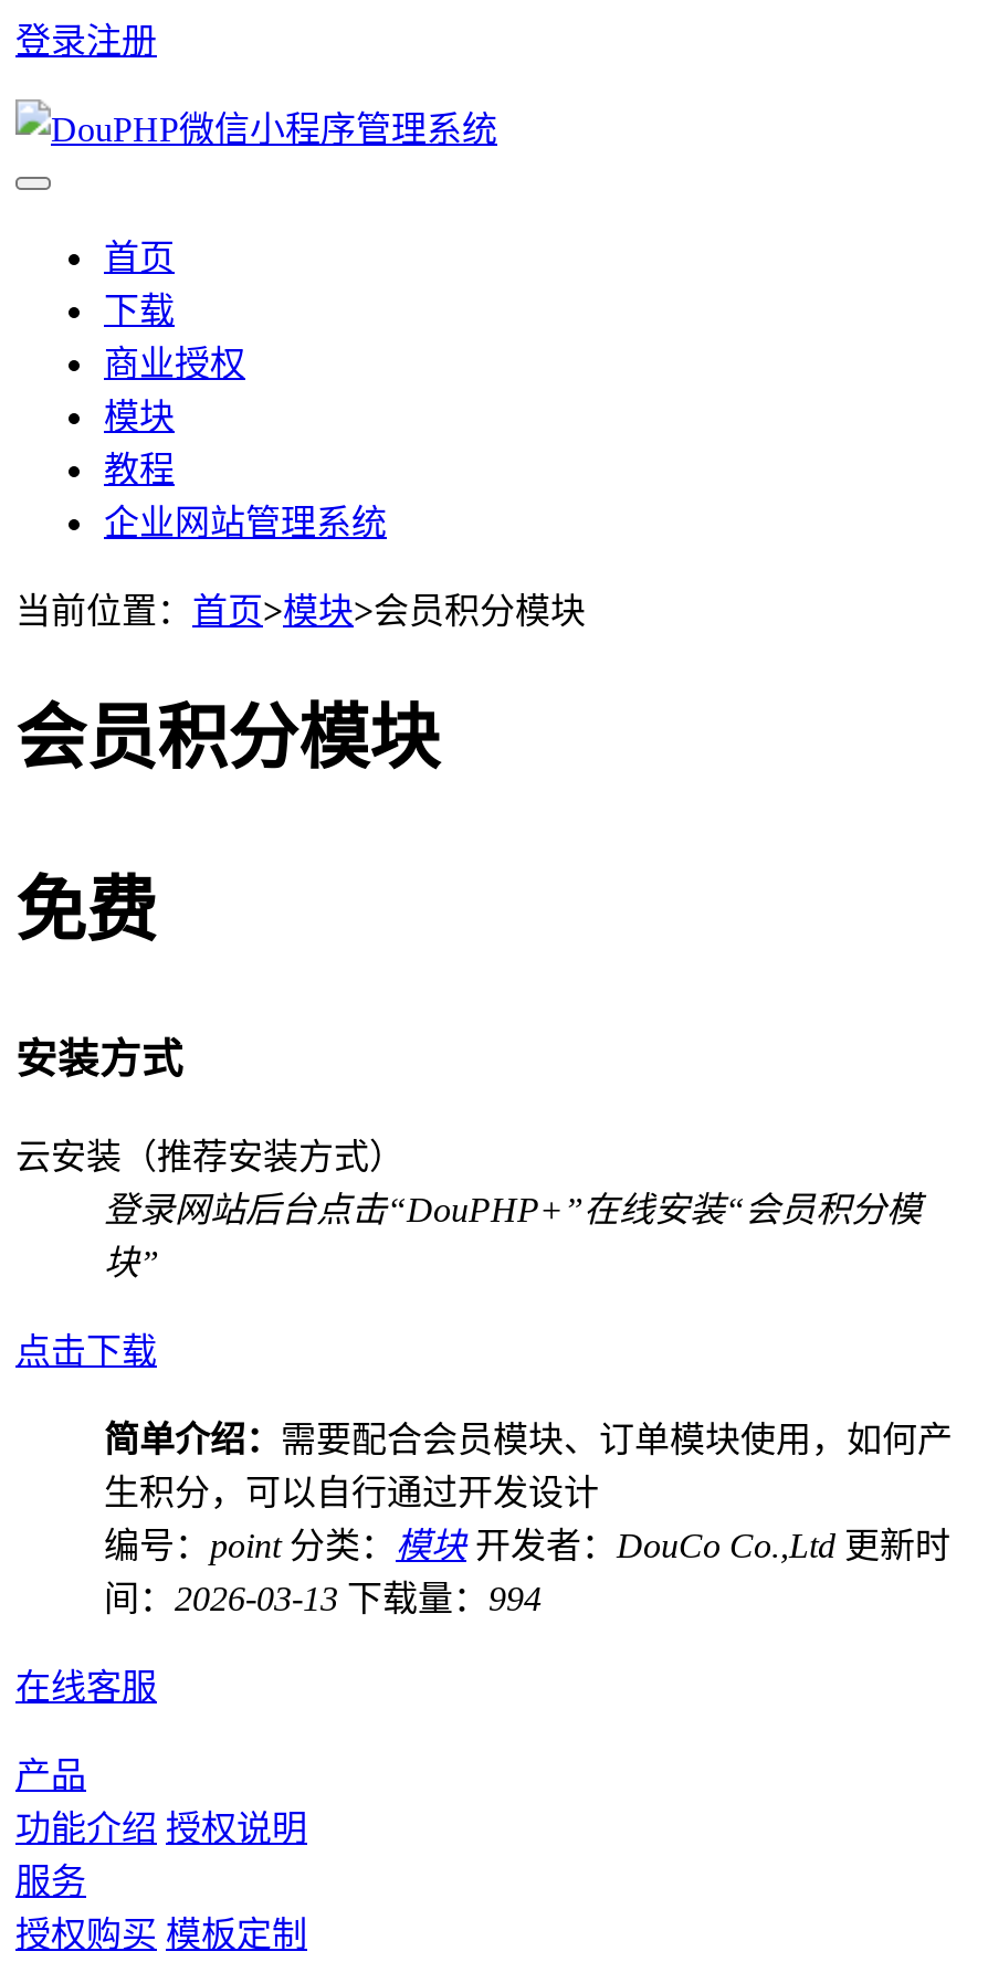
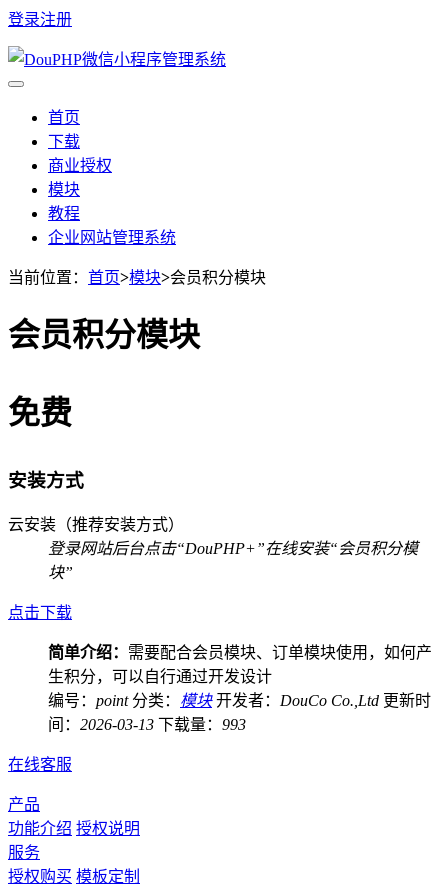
- 间：2026-03-13下载量：994
+ 间：2026-03-13下载量：993
